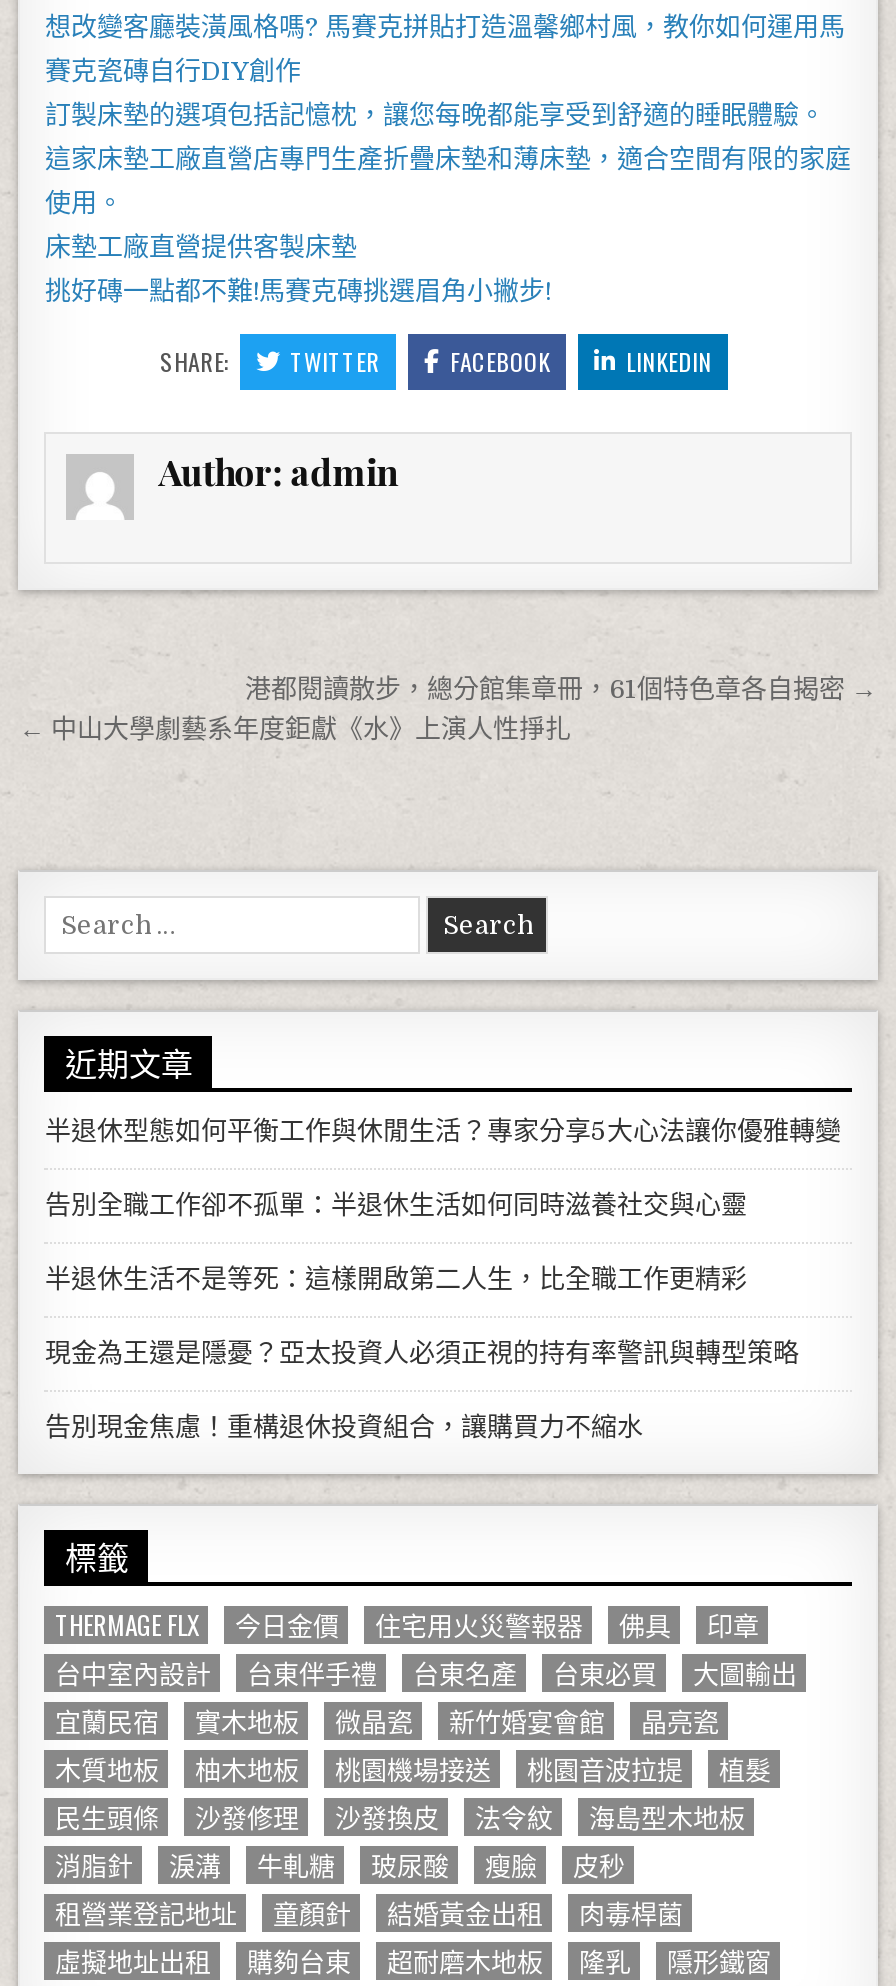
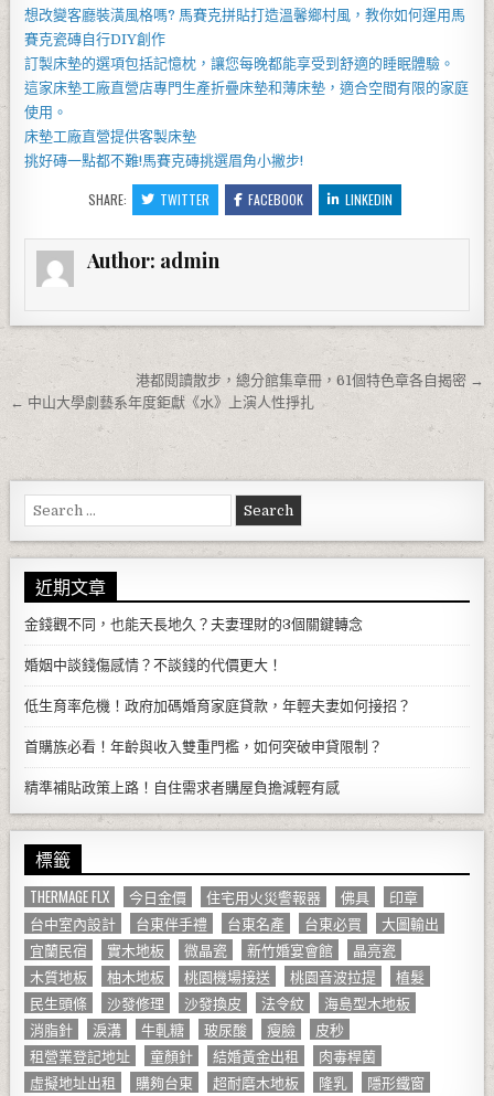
- 半退休型態如何平衡工作與休閒生活？專家分享5大心法讓你優雅轉變
+ 金錢觀不同，也能天長地久？夫妻理財的3個關鍵轉念

- 告別全職工作卻不孤單：半退休生活如何同時滋養社交與心靈
+ 婚姻中談錢傷感情？不談錢的代價更大！

- 半退休生活不是等死：這樣開啟第二人生，比全職工作更精彩
+ 低生育率危機！政府加碼婚育家庭貸款，年輕夫妻如何接招？

- 現金為王還是隱憂？亞太投資人必須正視的持有率警訊與轉型策略
+ 首購族必看！年齡與收入雙重門檻，如何突破申貸限制？

- 告別現金焦慮！重構退休投資組合，讓購買力不縮水
+ 精準補貼政策上路！自住需求者購屋負擔減輕有感
